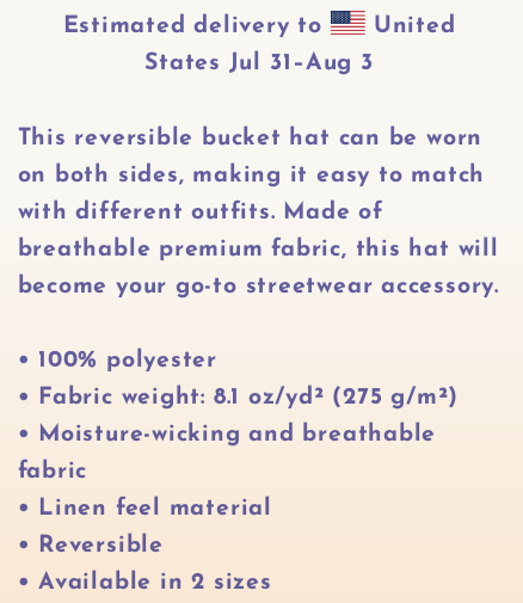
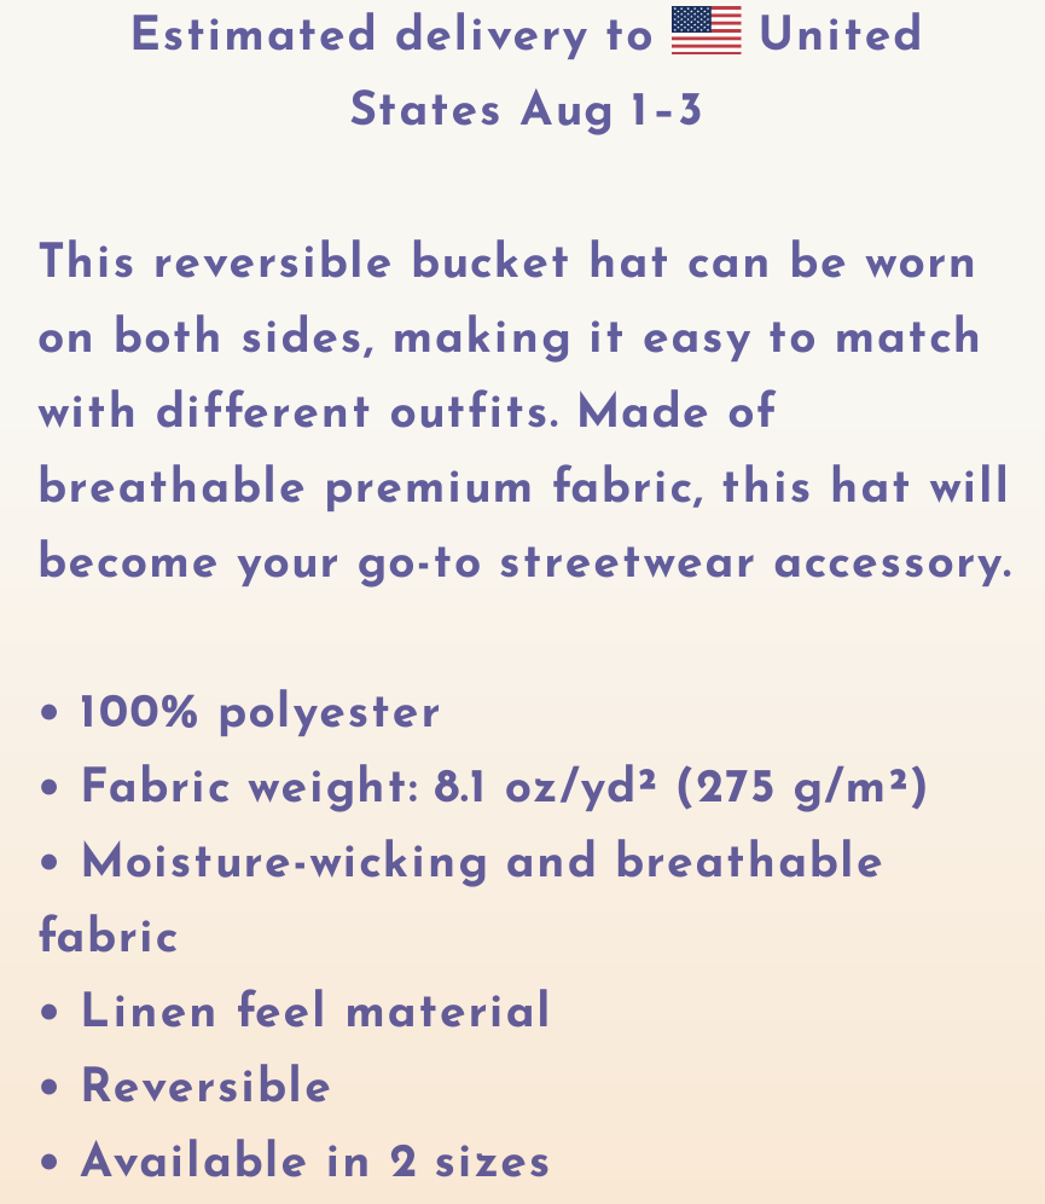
- States Jul 31–Aug 3
+ States Aug 1–3
